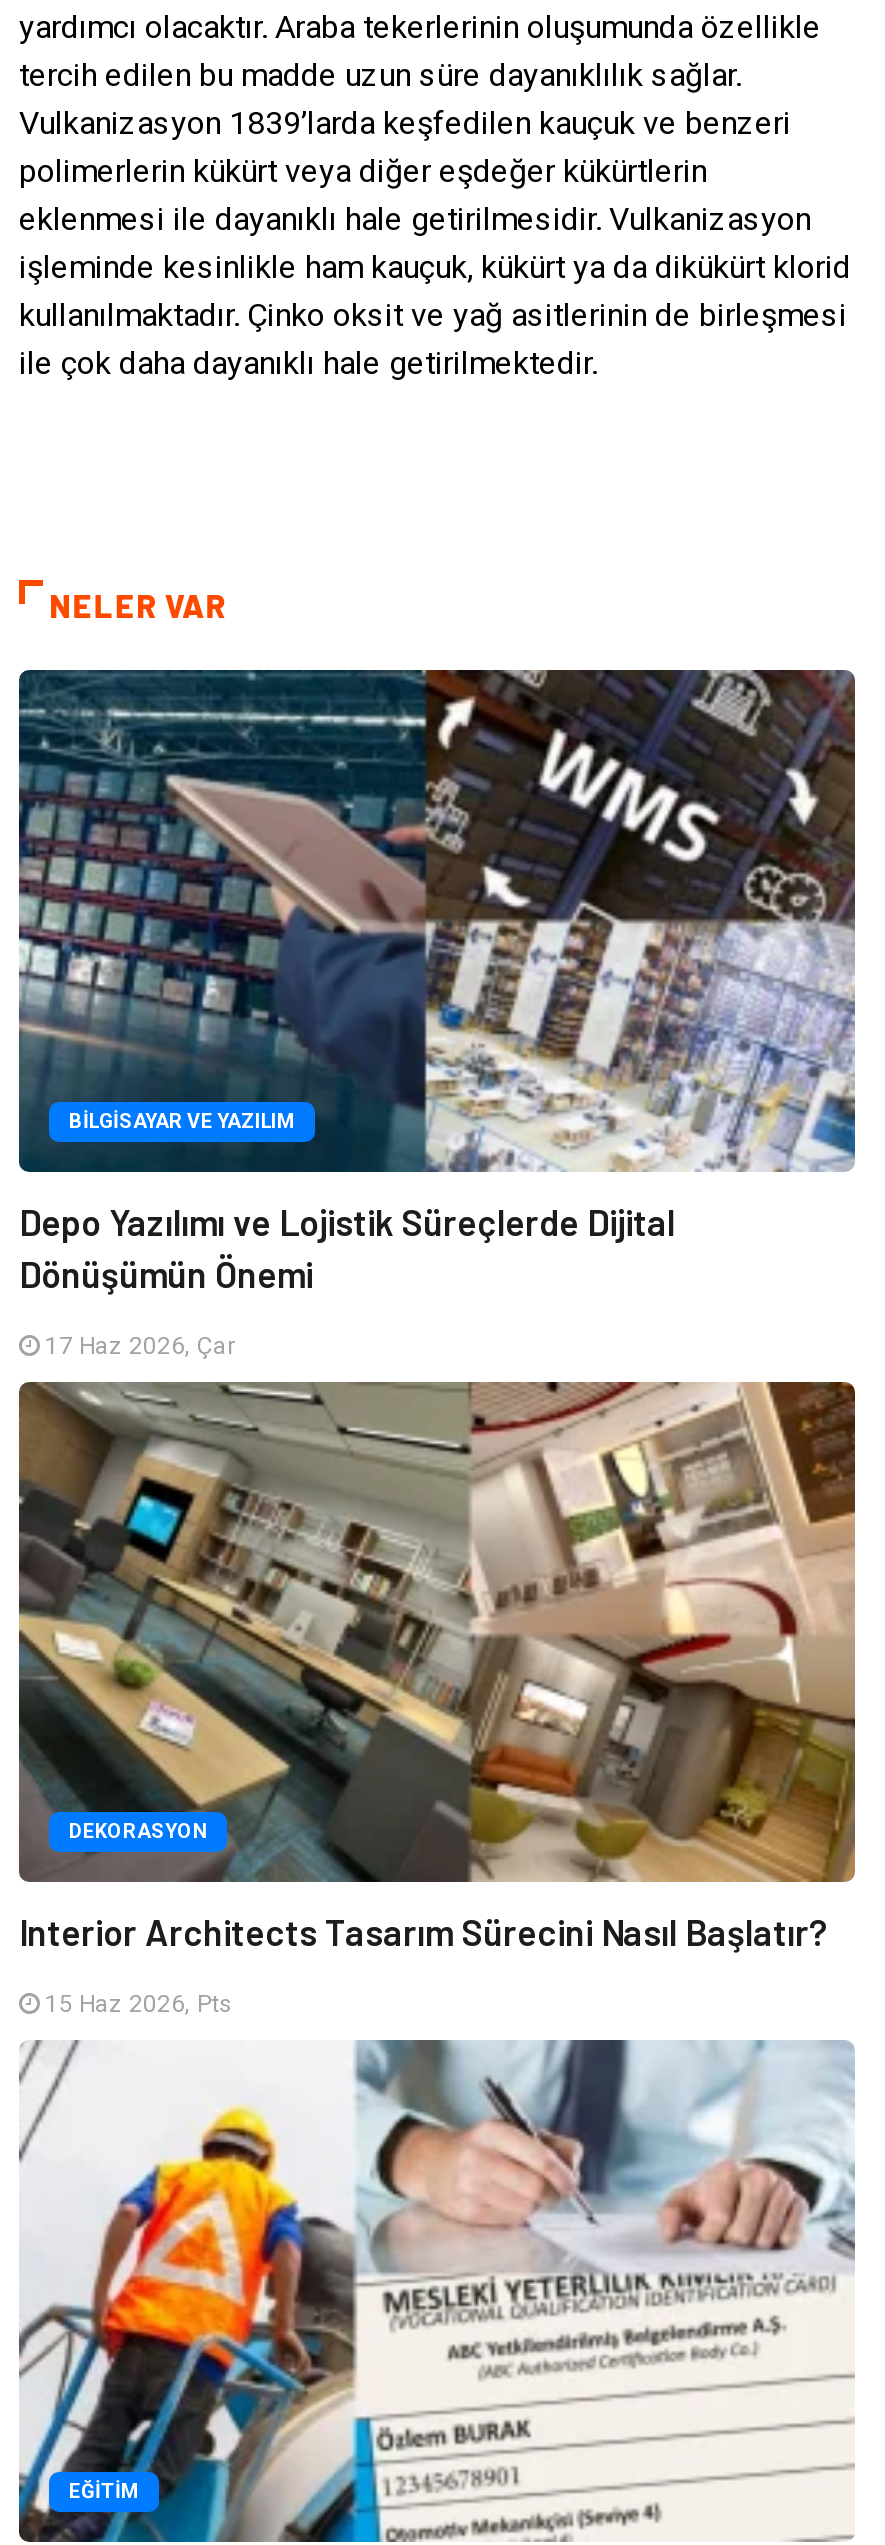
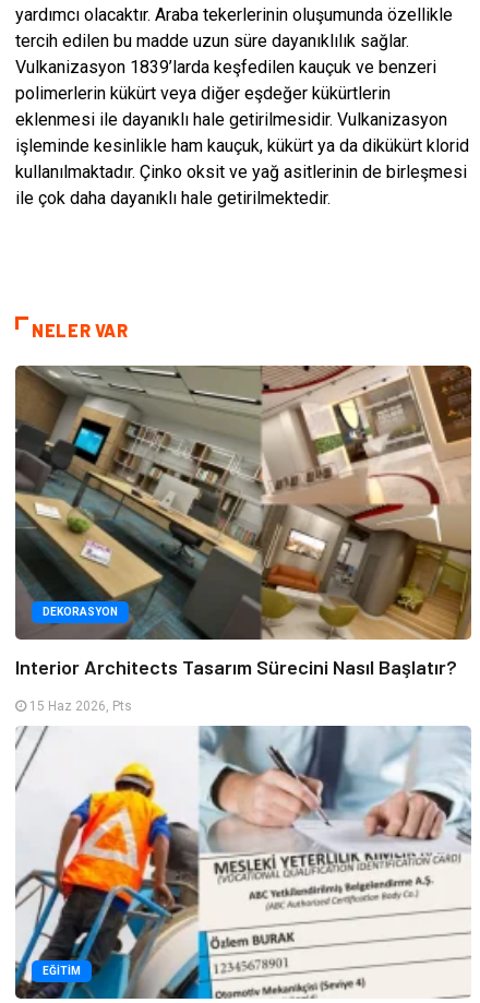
- [image]
- BILGISAYAR VE YAZILIM
- Depo Yazılımı ve Lojistik Süreçlerde Dijital
- Dönüşümün Önemi
- 17 Haz 2026, Çar
